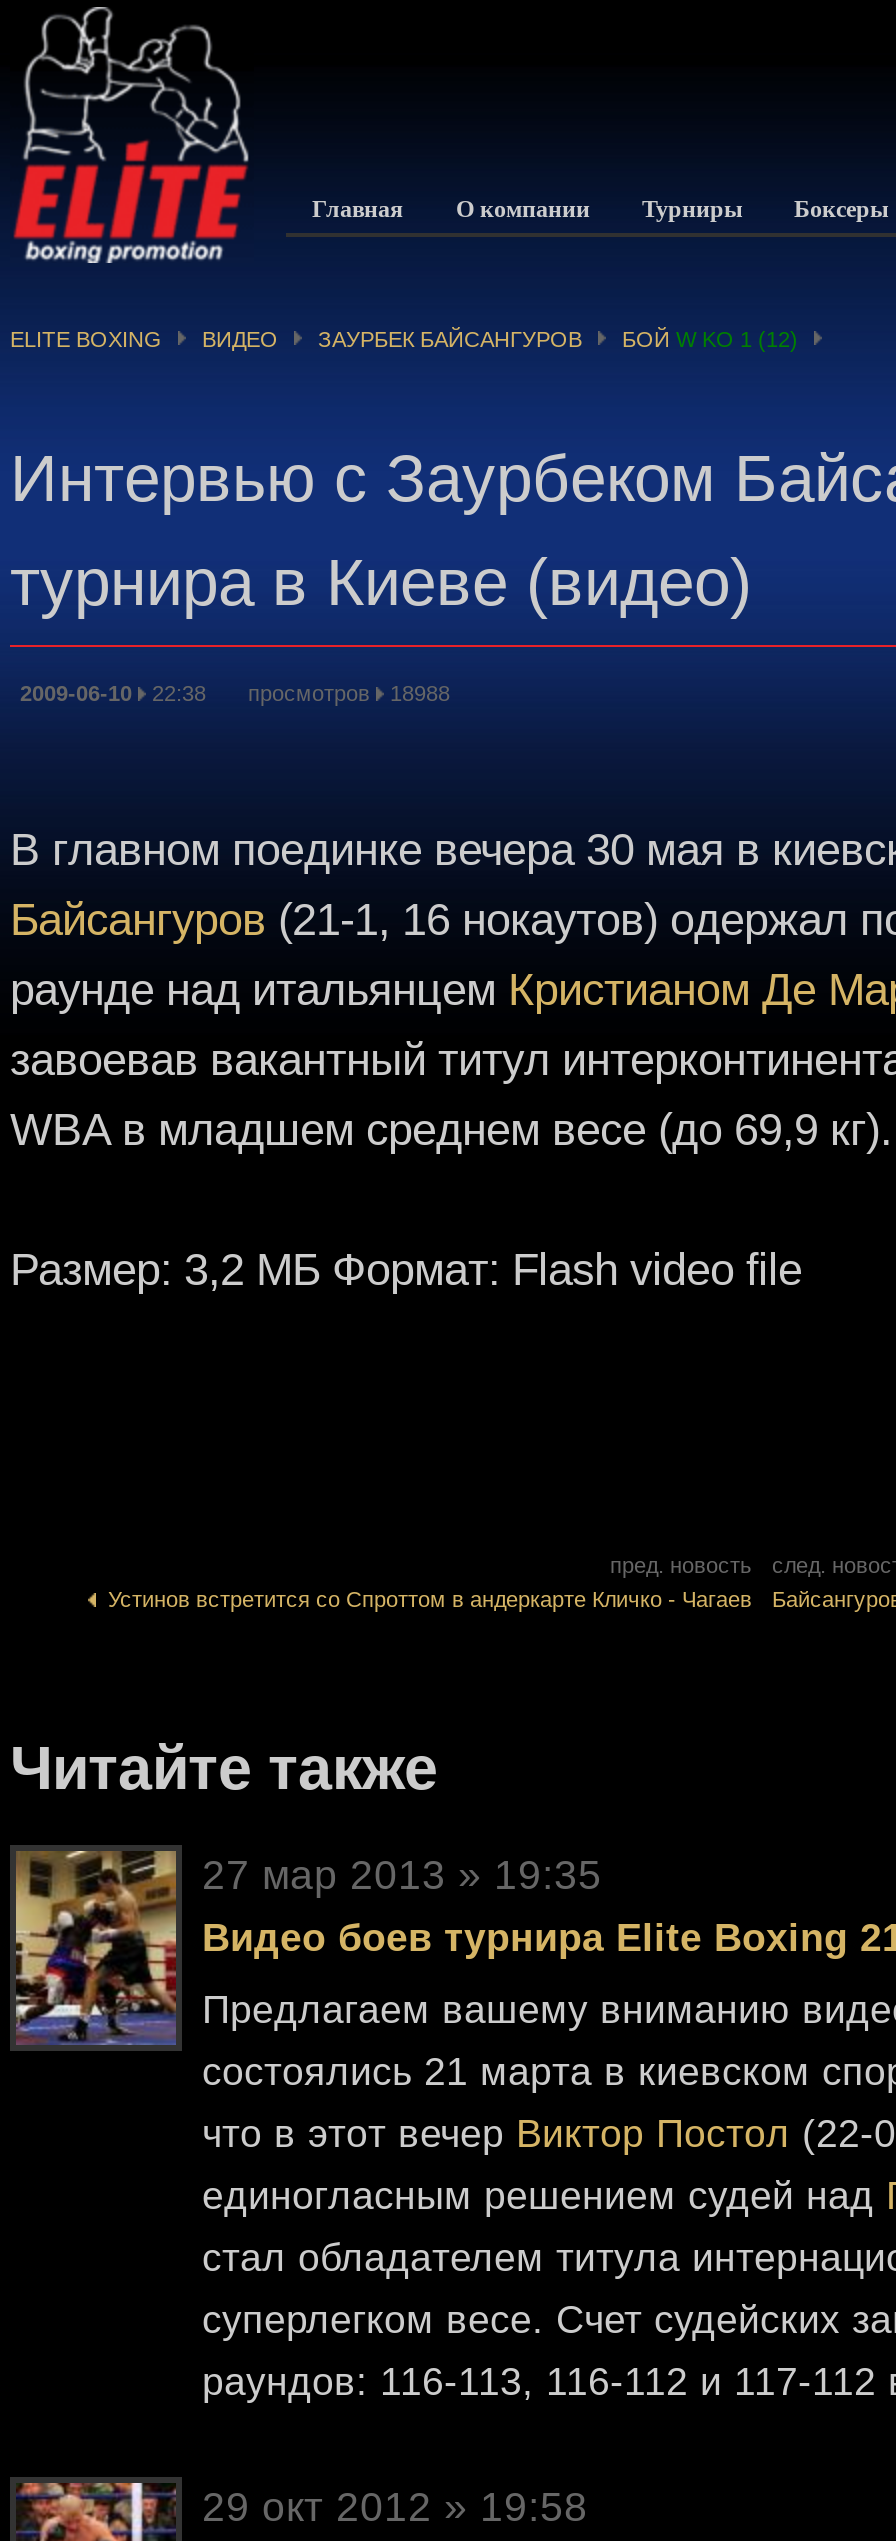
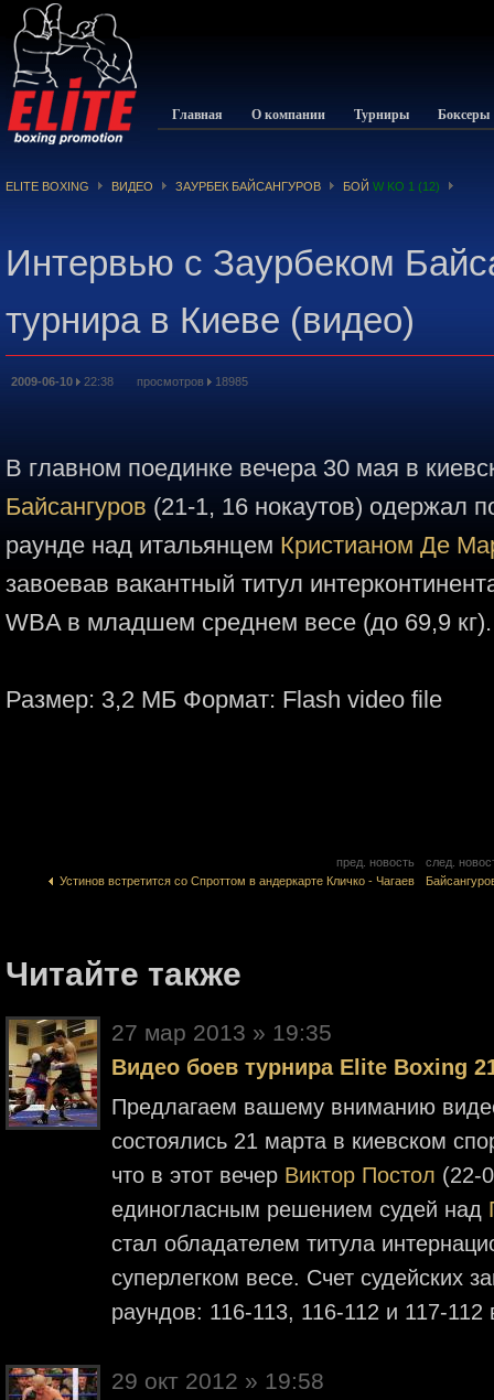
- 2009-06-10 22:38 просмотров 18988
+ 2009-06-10 22:38 просмотров 18985
